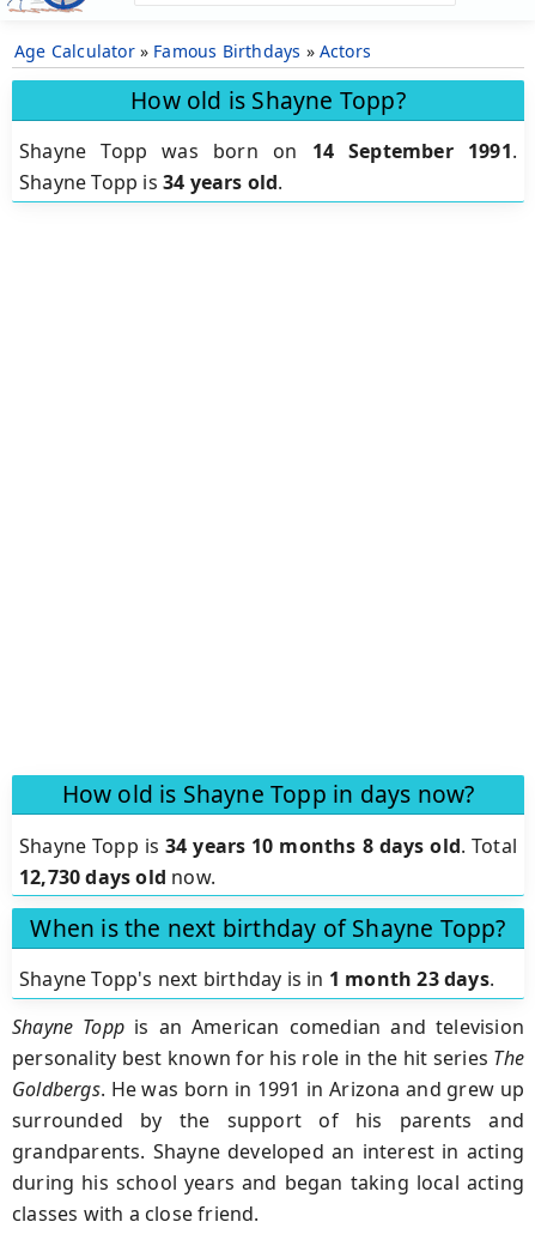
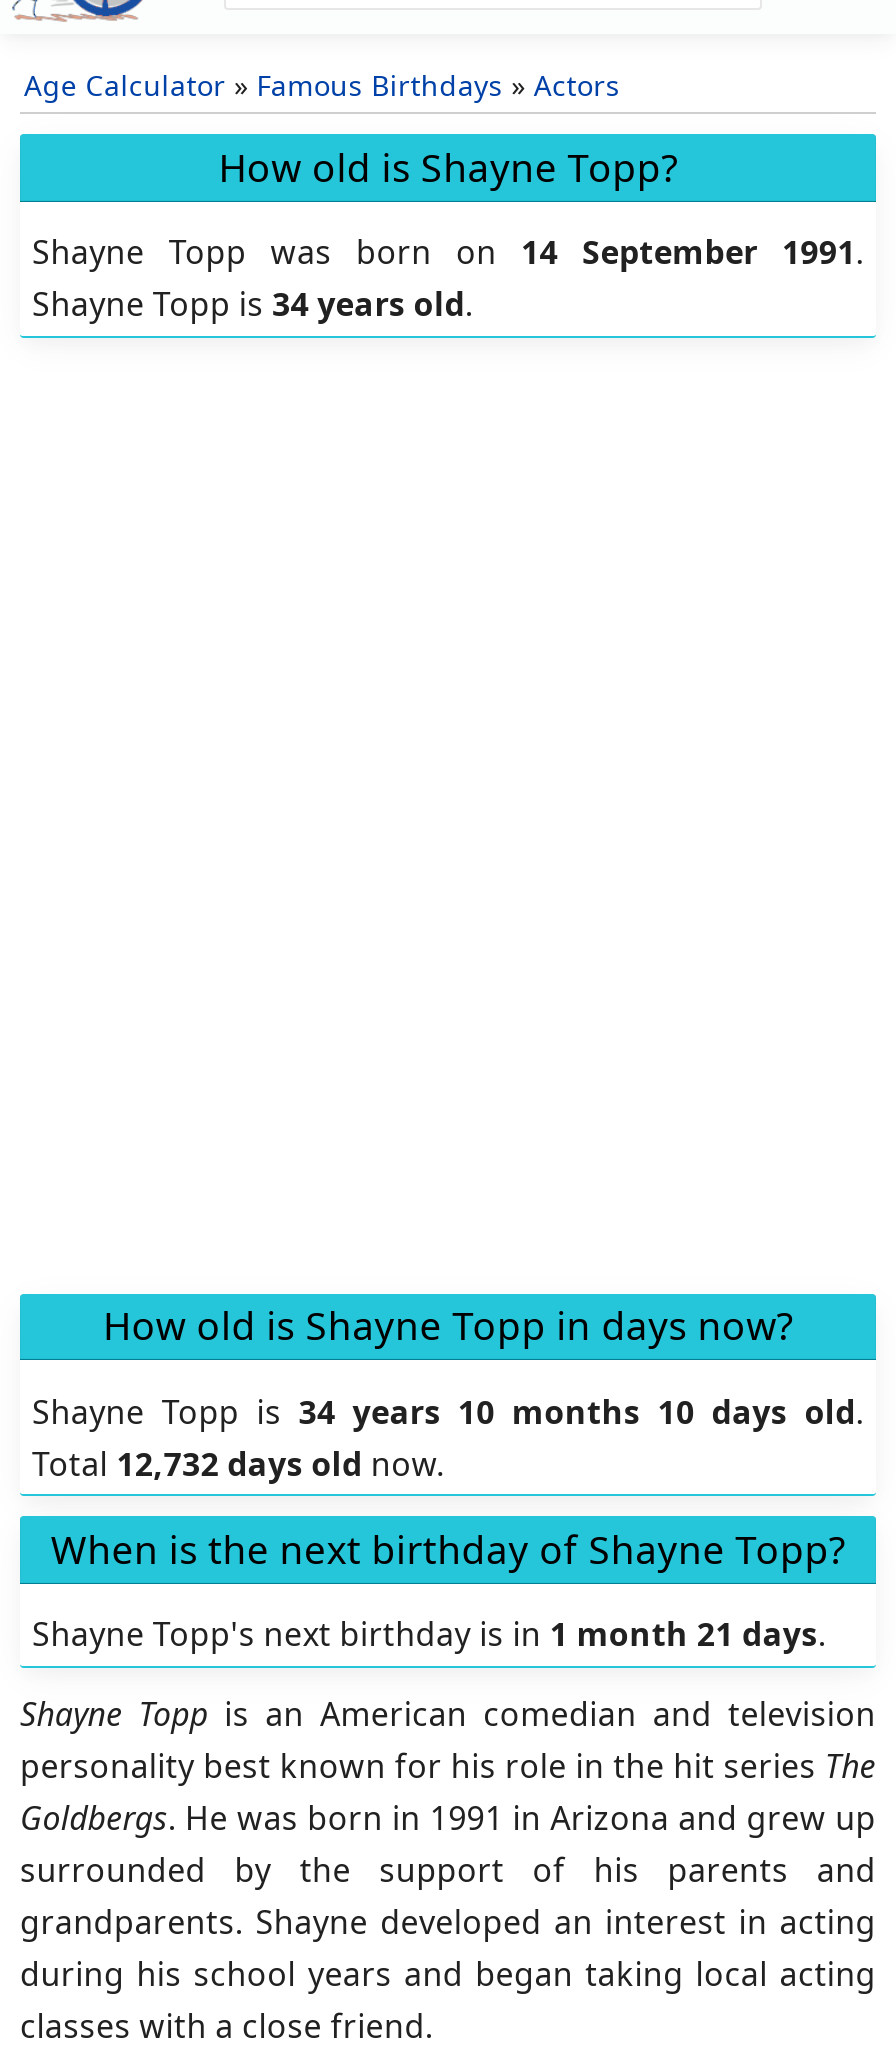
- Shayne Topp is 34 years 10 months 8 days old. Total
- 12,730 days old now.
+ Shayne Topp is 34 years 10 months 10 days old.
+ Total 12,732 days old now.

- Shayne Topp's next birthday is in 1 month 23 days.
+ Shayne Topp's next birthday is in 1 month 21 days.
